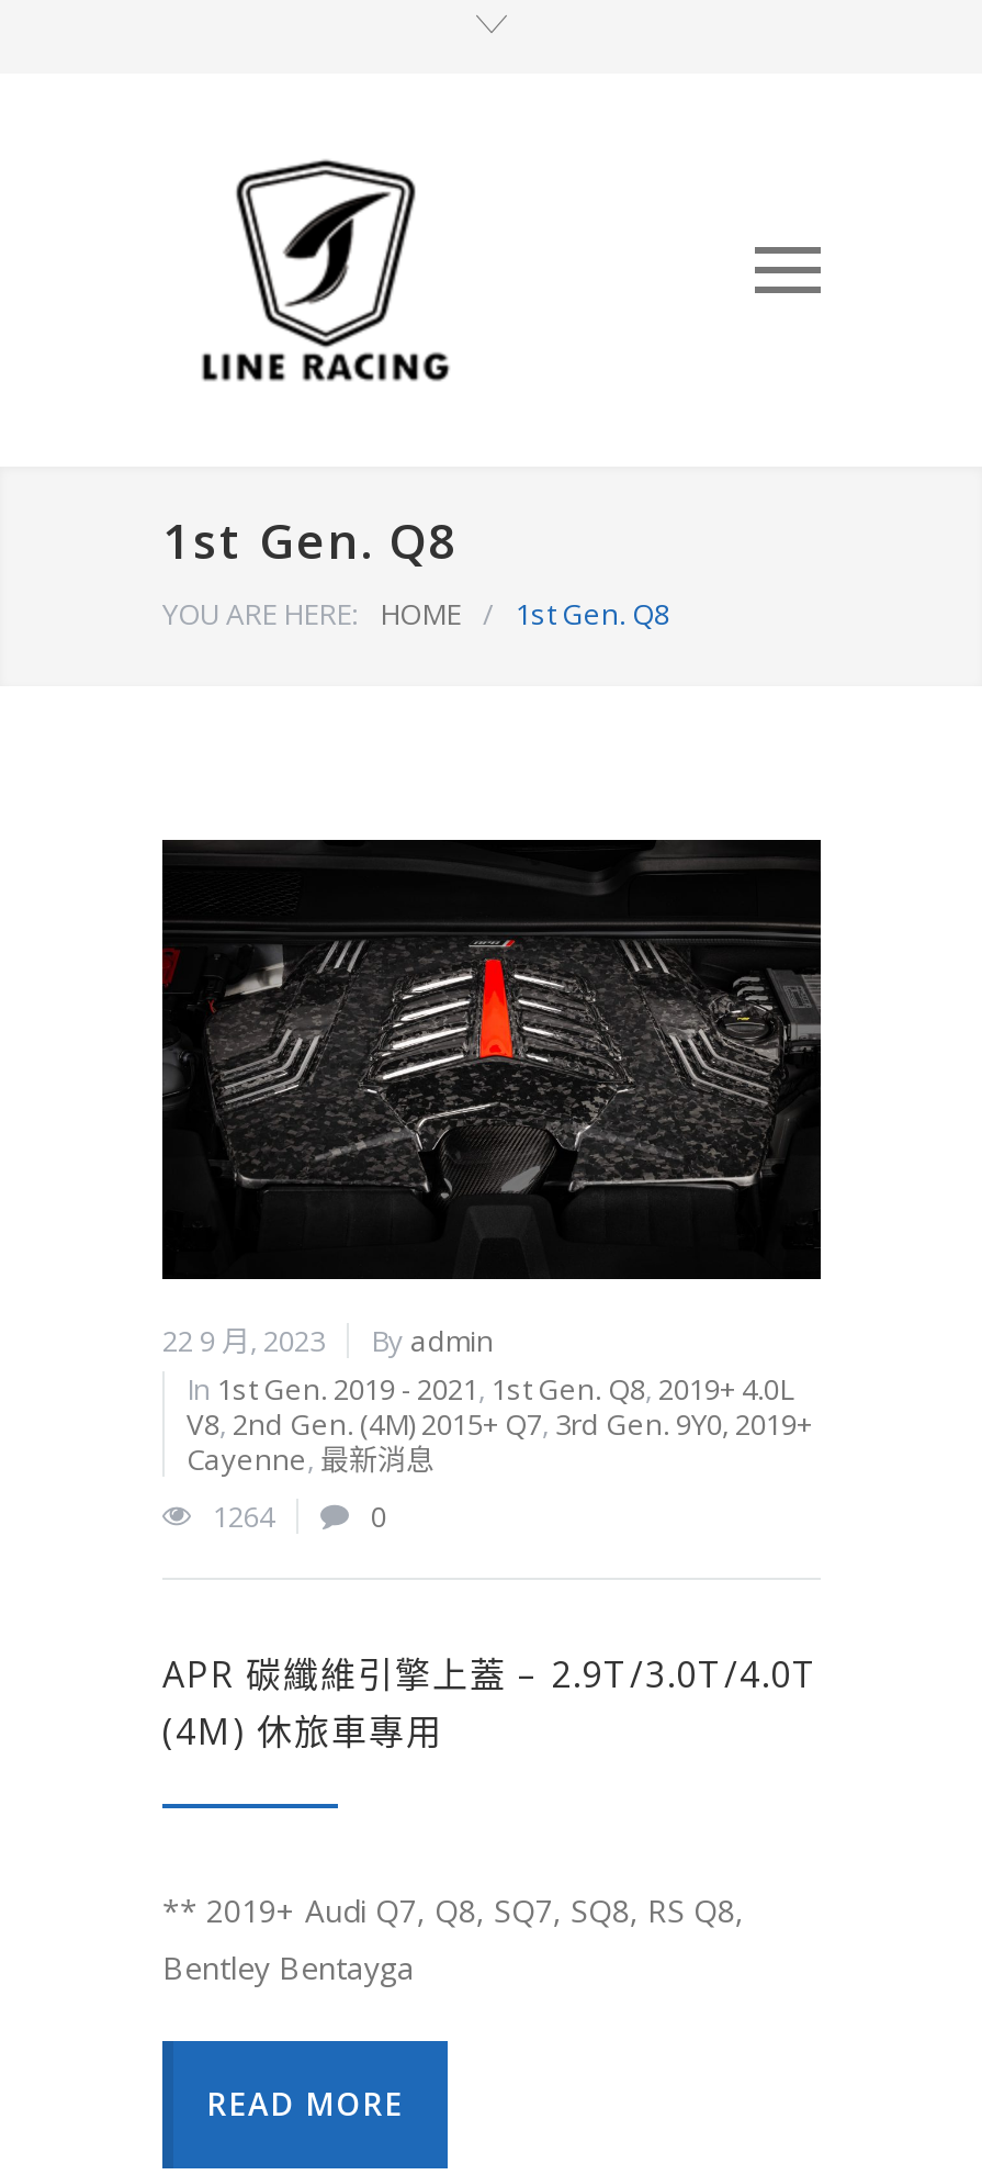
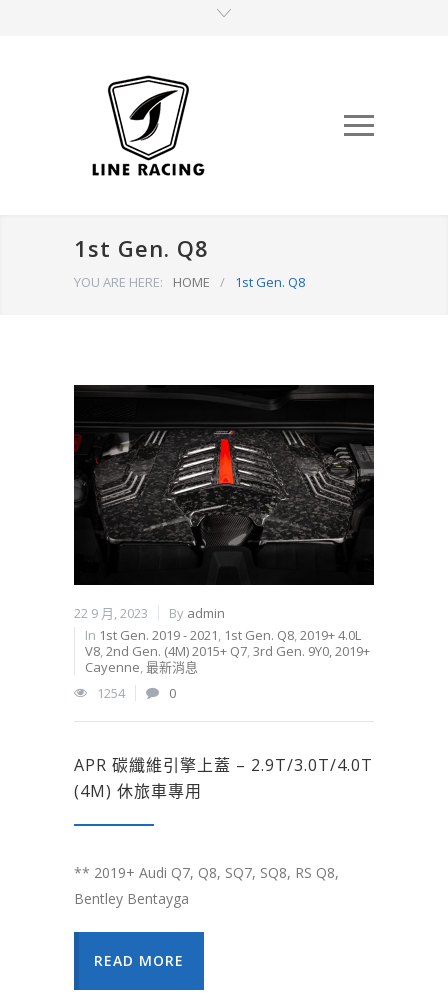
- 1264
+ 1254
